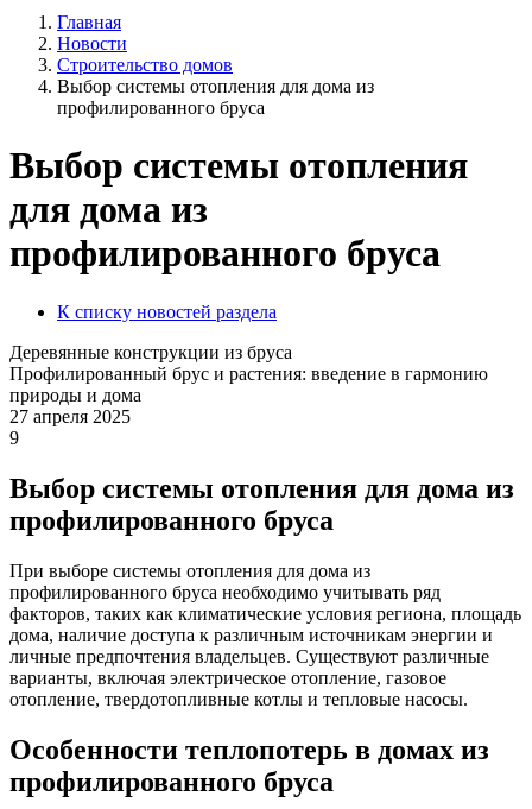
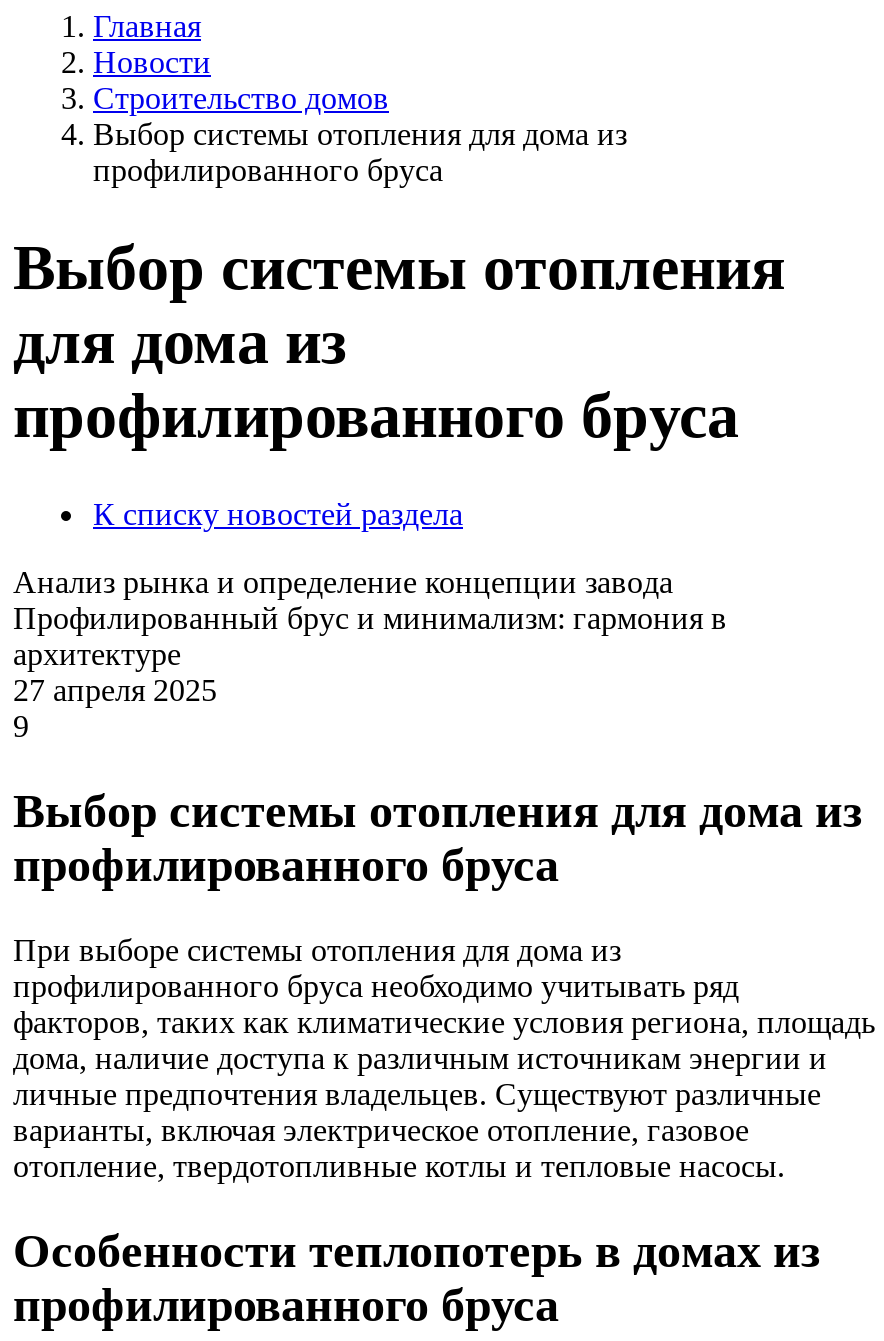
- Деревянные конструкции из бруса
- Профилированный брус и растения: введение в гармонию
- природы и дома
+ Анализ рынка и определение концепции завода
+ Профилированный брус и минимализм: гармония в
+ архитектуре
